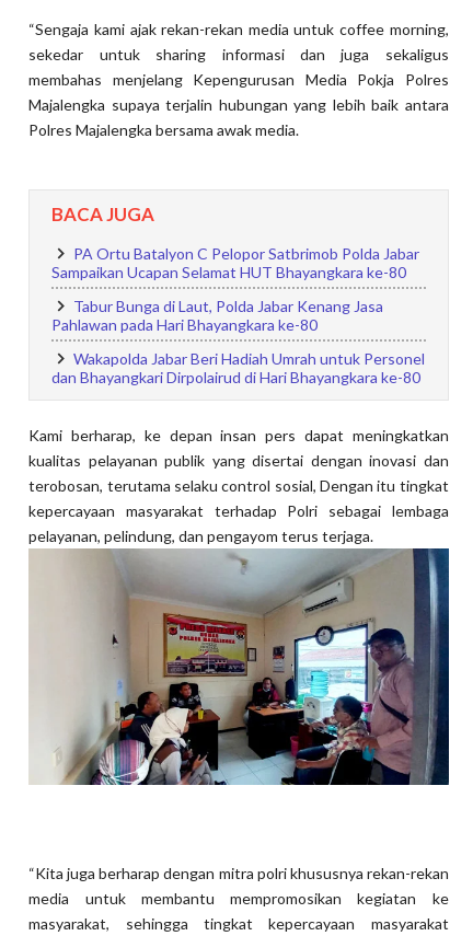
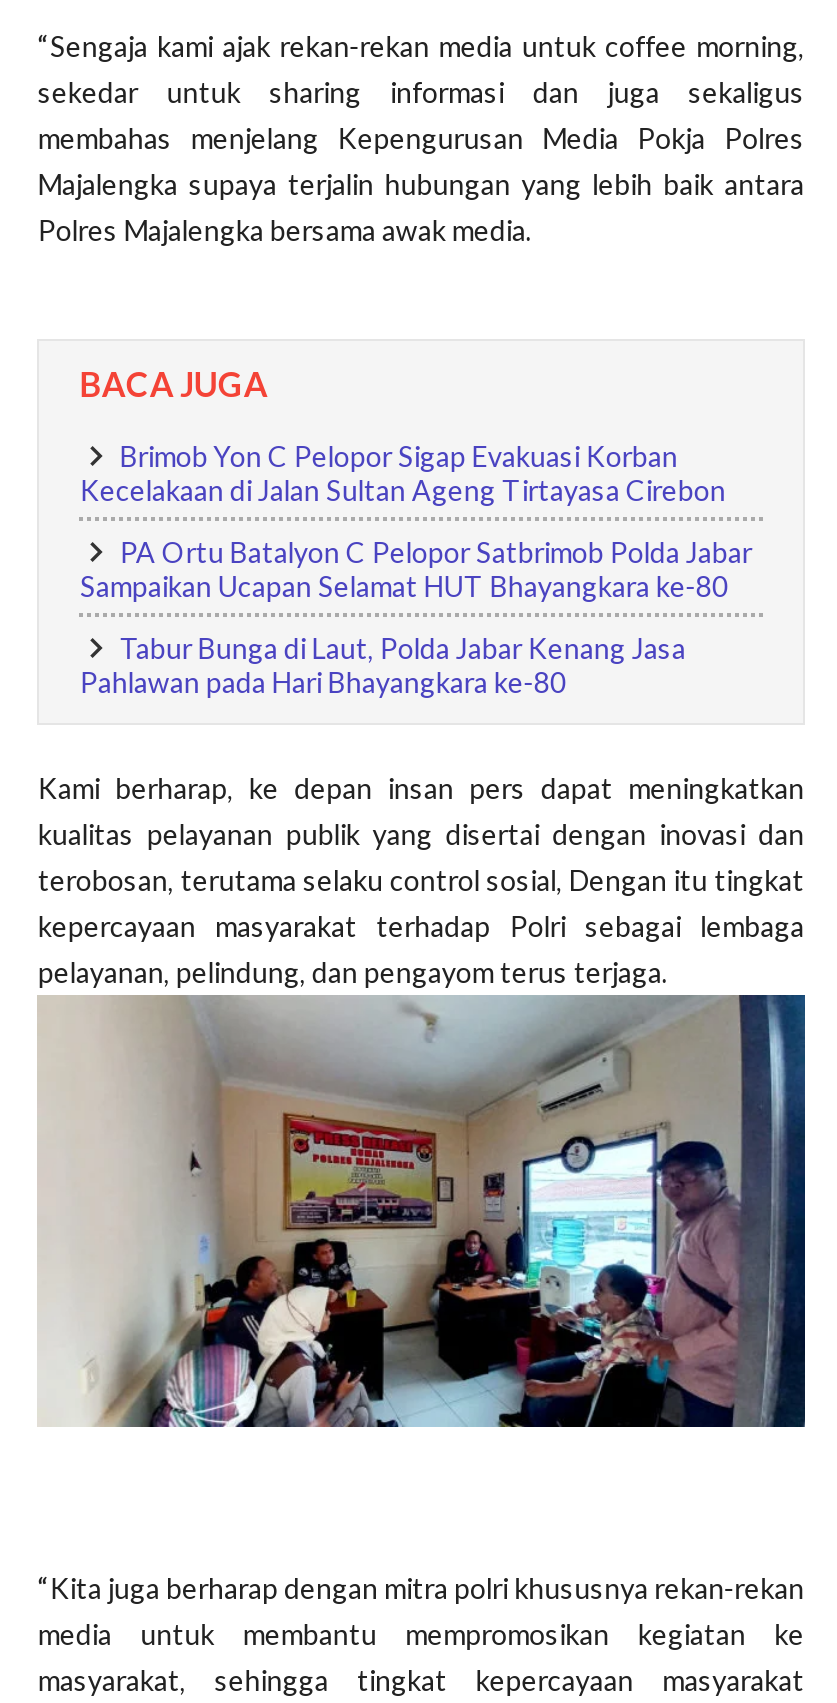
+ Brimob Yon C Pelopor Sigap Evakuasi Korban
+ Kecelakaan di Jalan Sultan Ageng Tirtayasa Cirebon

moved down: PA Ortu Batalyon C Pelopor Satbrimob Polda Jabar | Sampaikan Ucapan Selamat HUT Bhayangkara ke-80 | Tabur Bunga di Laut, Polda Jabar Kenang Jasa | Pahlawan pada Hari Bhayangkara ke-80

- Wakapolda Jabar Beri Hadiah Umrah untuk Personel
- dan Bhayangkari Dirpolairud di Hari Bhayangkara ke-80
